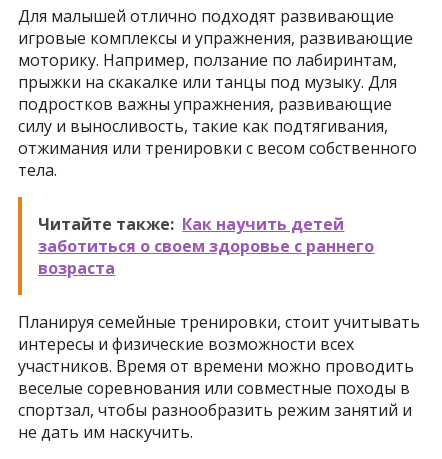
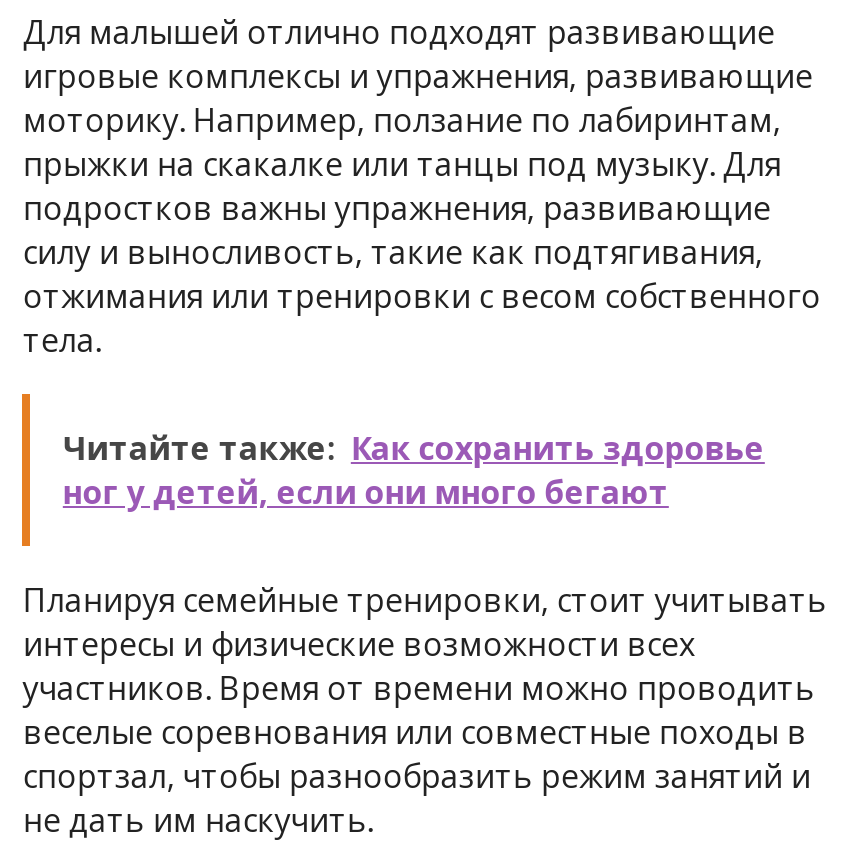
- Читайте также: Как научить детей
- заботиться о своем здоровье с раннего
- возраста
+ Читайте также: Как сохранить здоровье
+ ног у детей, если они много бегают
